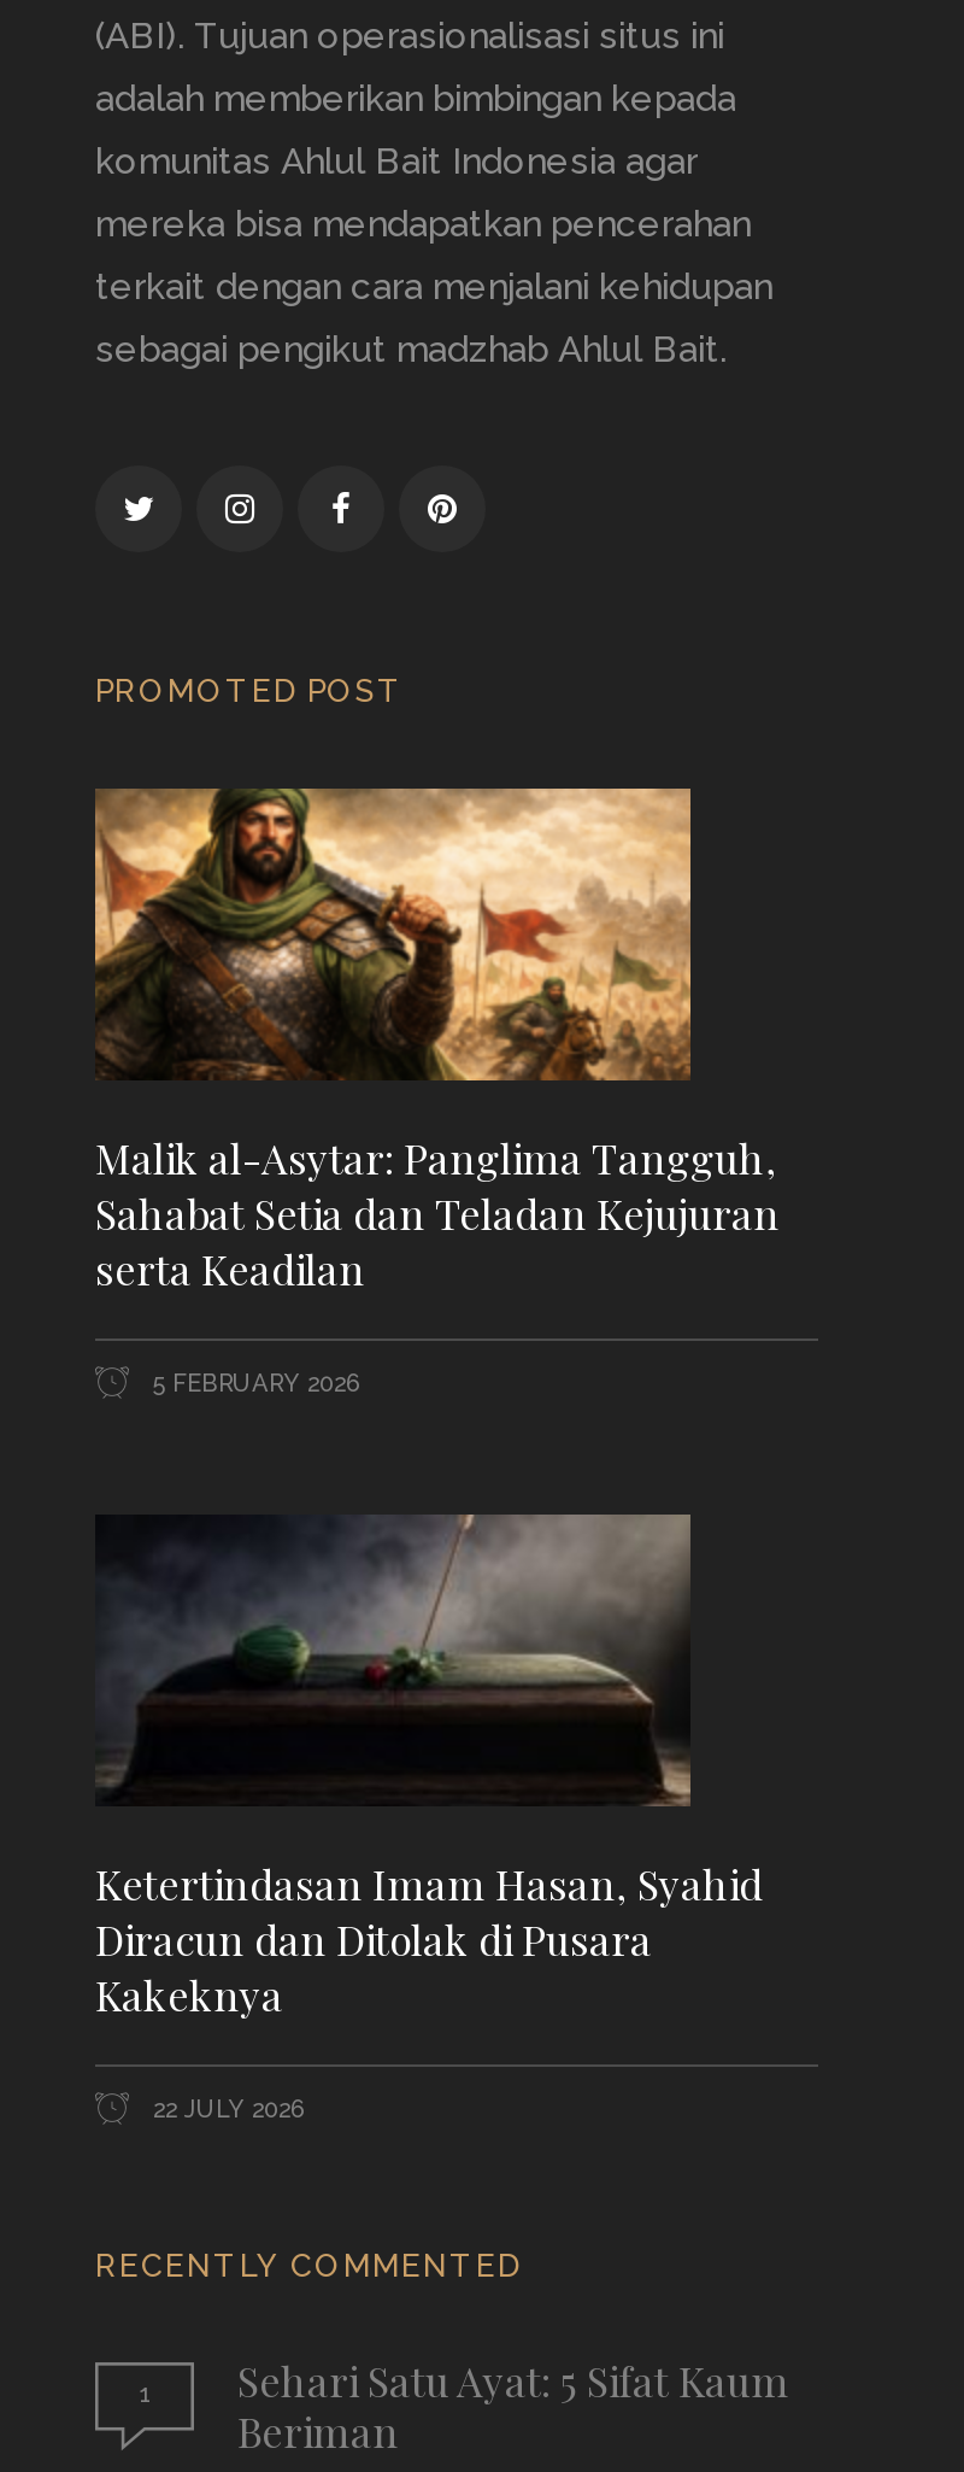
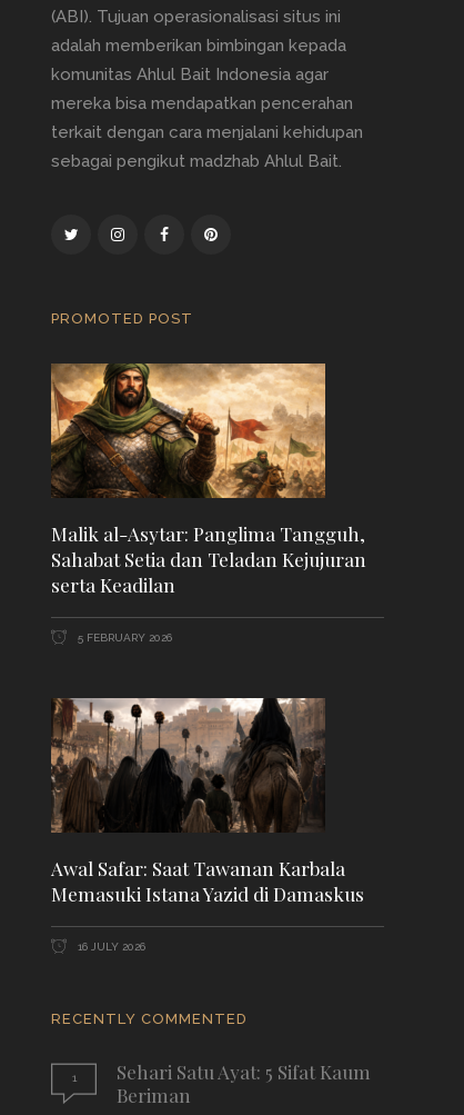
- [image]
- Ketertindasan Imam Hasan, Syahid
- Diracun dan Ditolak di Pusara
- Kakeknya
+ [image]
+ Awal Safar: Saat Tawanan Karbala
+ Memasuki Istana Yazid di Damaskus

- 22 JULY 2026
+ 16 JULY 2026
